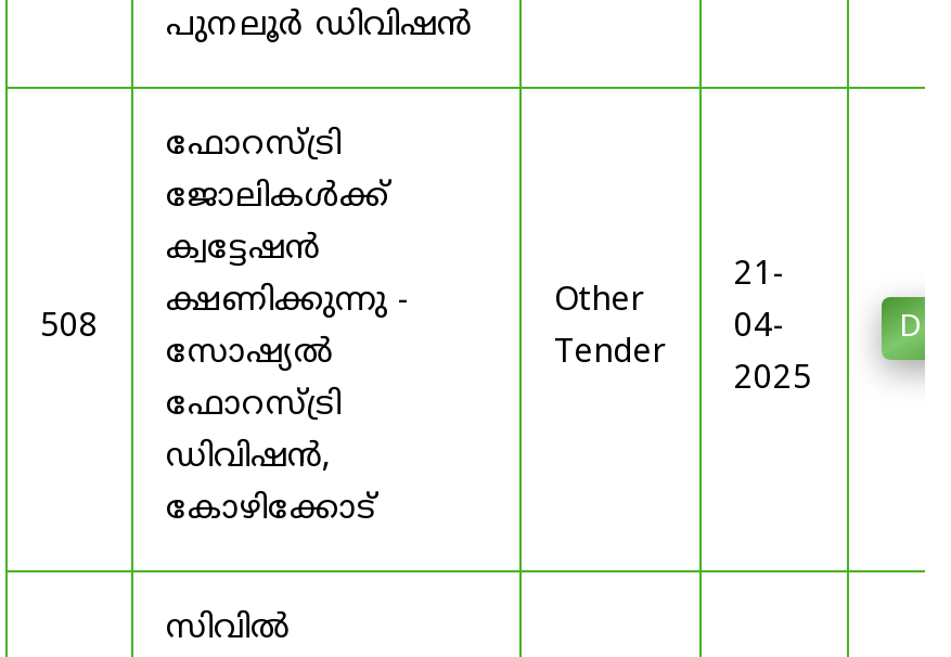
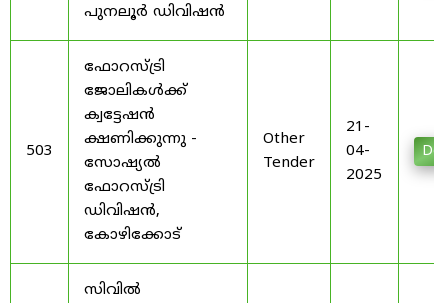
- 508
+ 503
